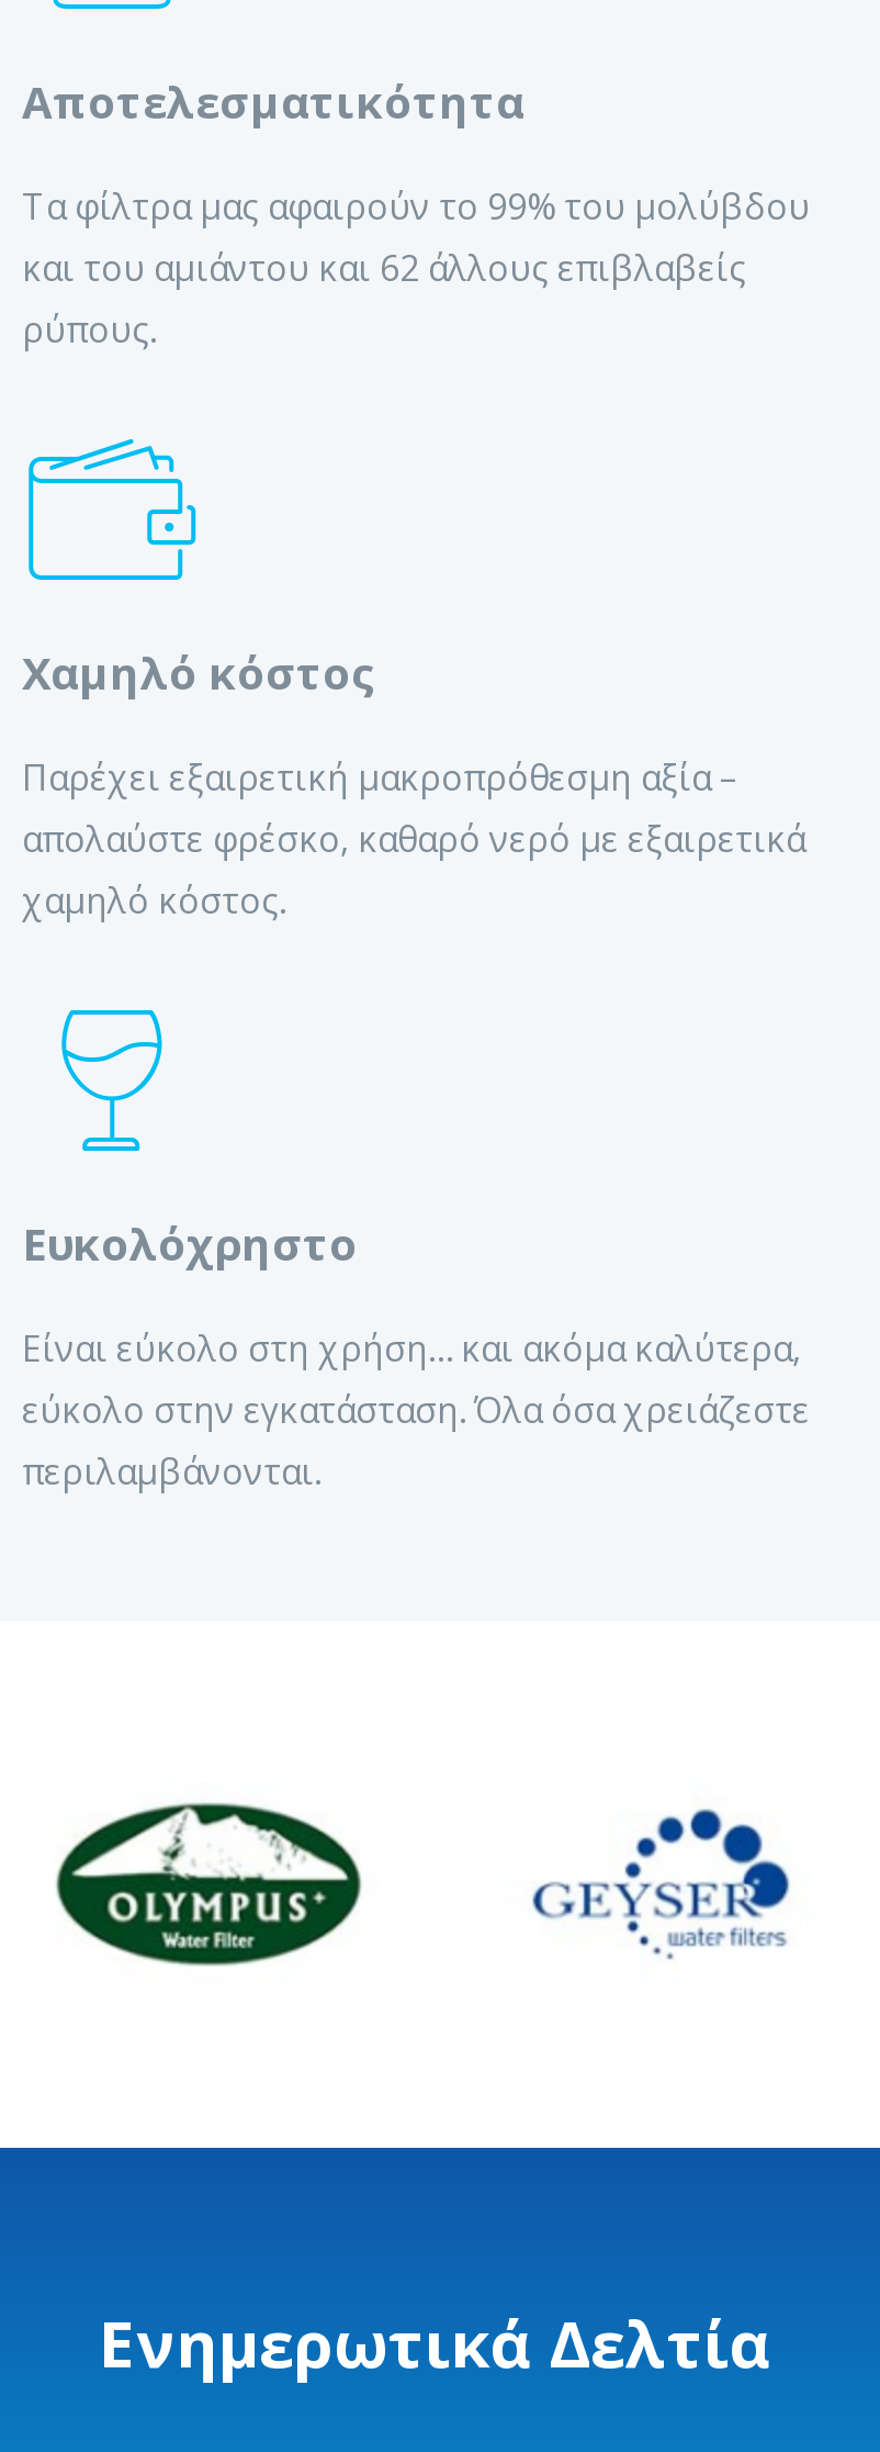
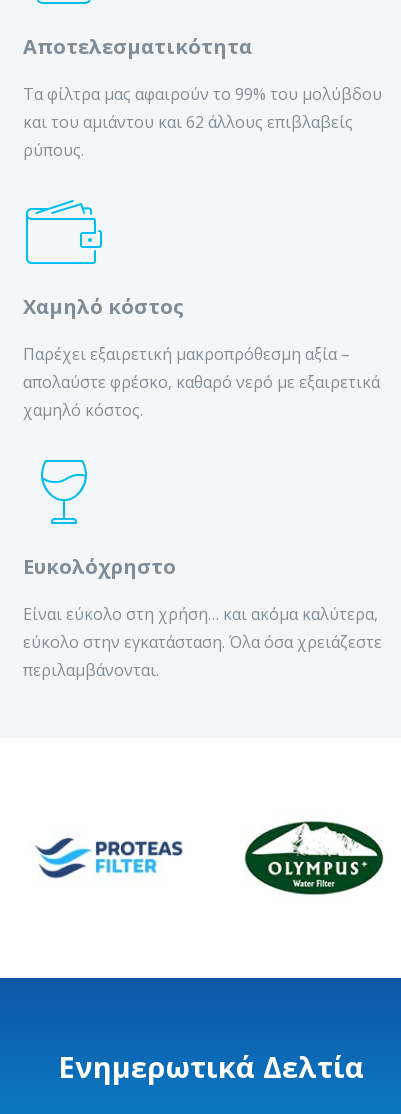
- [image]
+ [image]

- [image]
+ [image]
